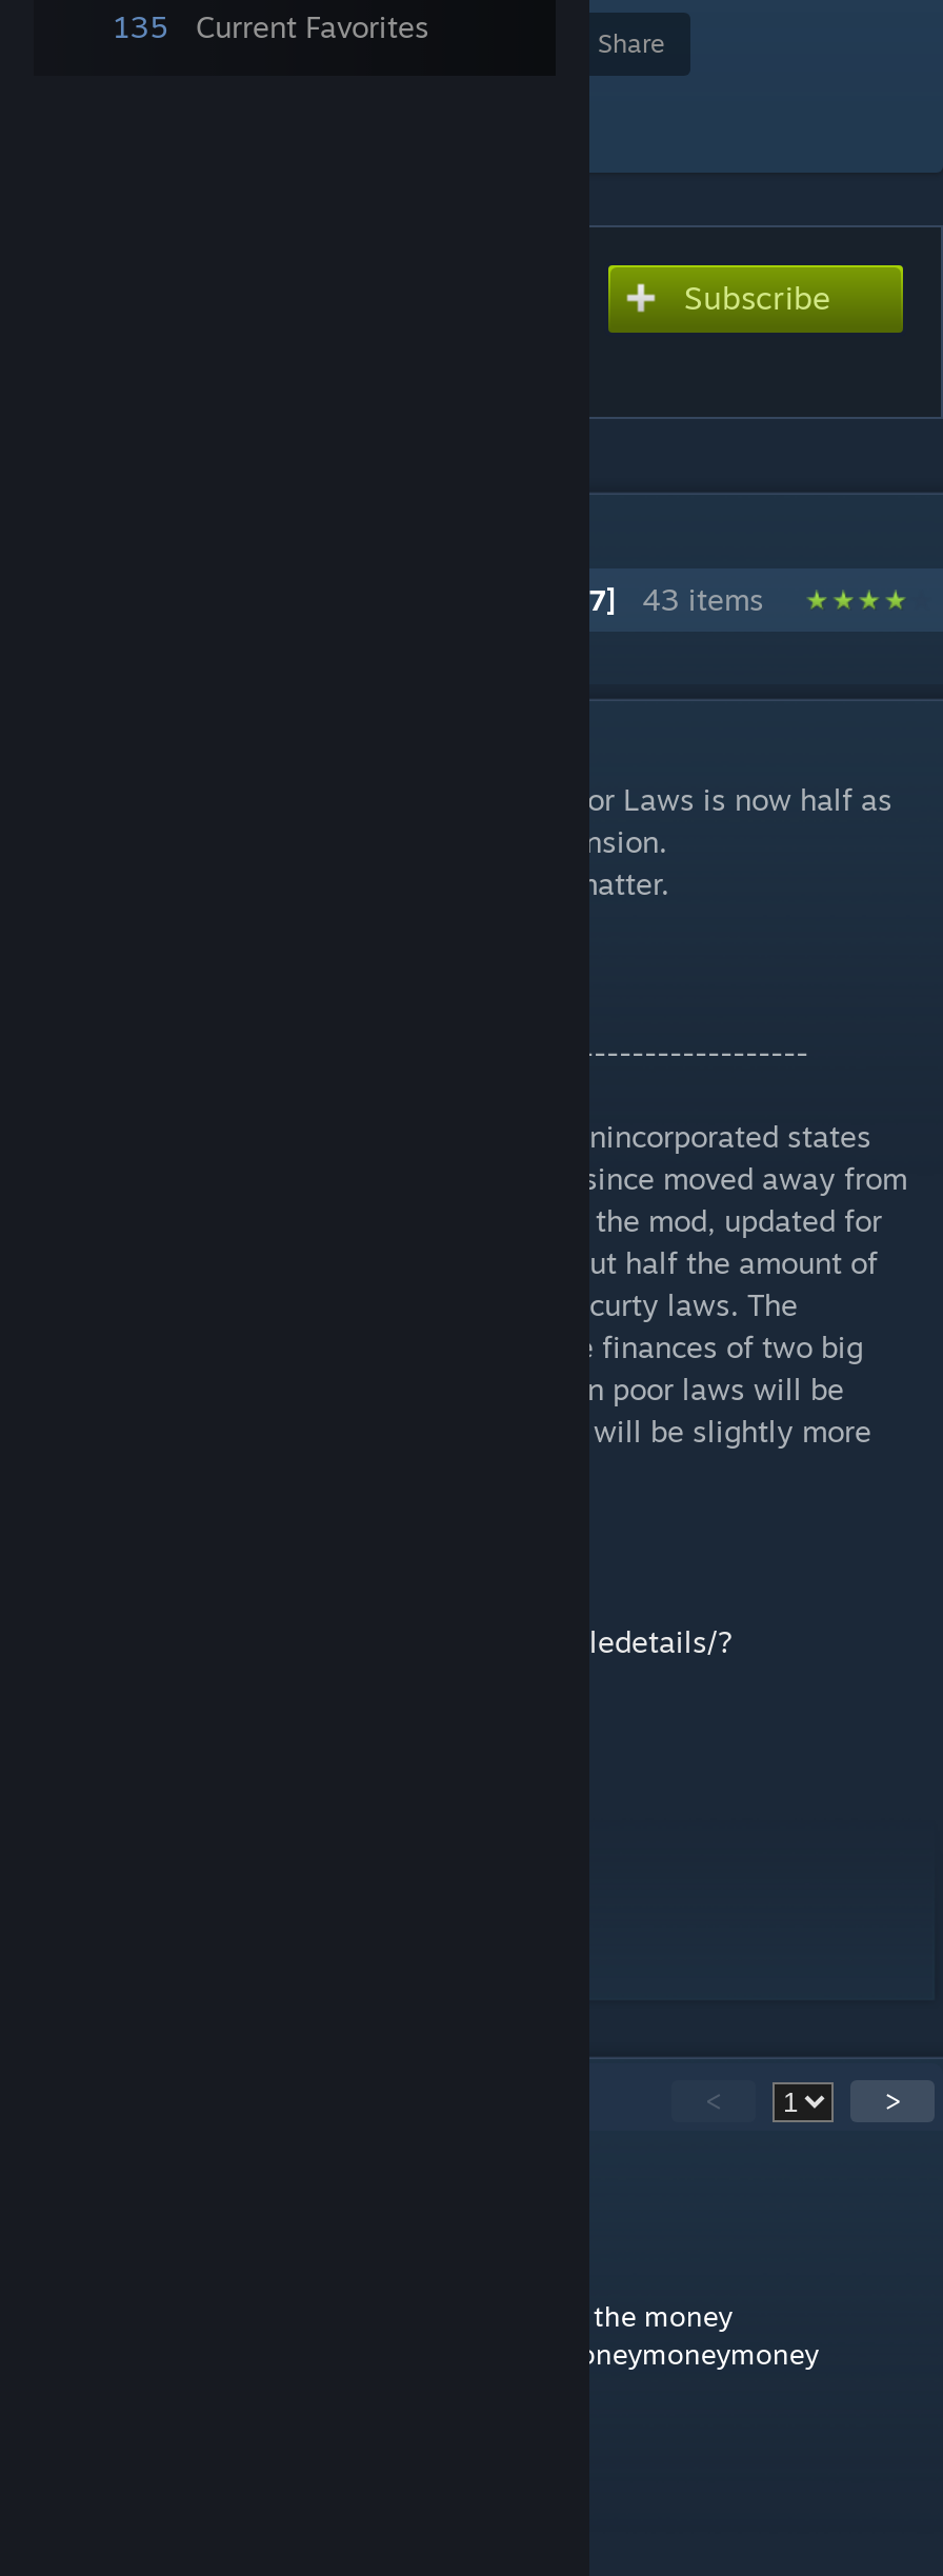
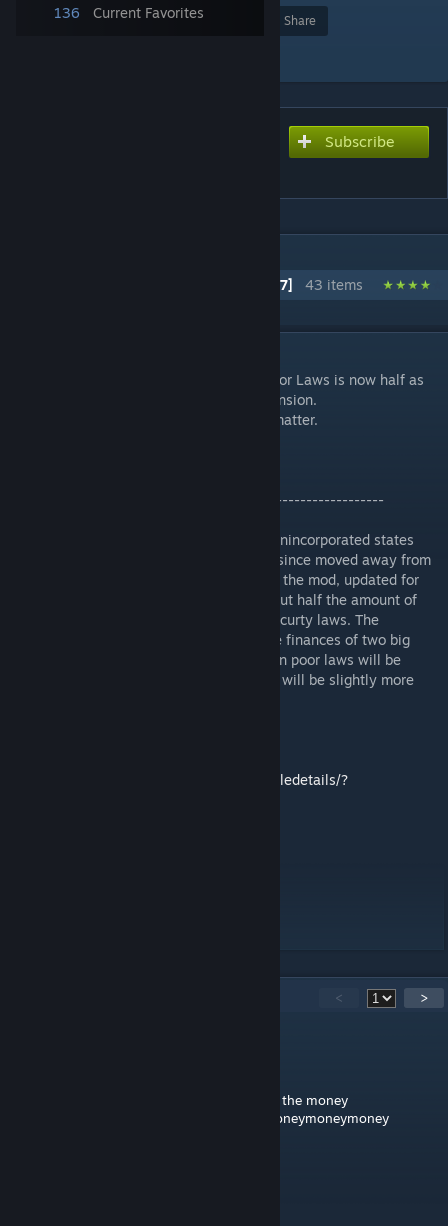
- 135
+ 136
